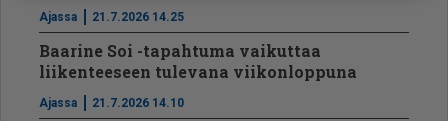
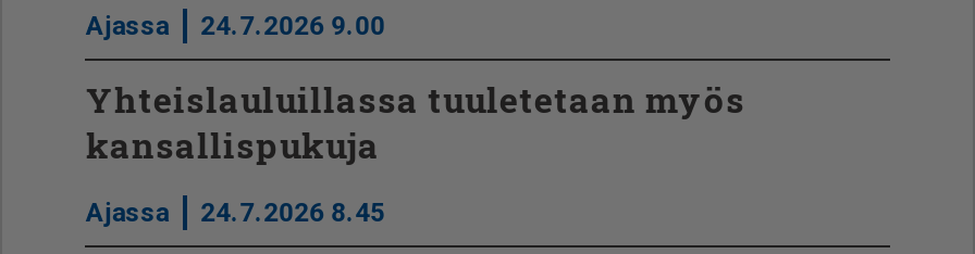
- Ajassa 21.7.2026 14.25
+ Ajassa 24.7.2026 9.00

- Baarine Soi -tapahtuma vaikuttaa
- liikenteeseen tulevana viikonloppuna
+ Yhteislauluillassa tuuletetaan myös
+ kansallispukuja

- Ajassa 21.7.2026 14.10
+ Ajassa 24.7.2026 8.45
